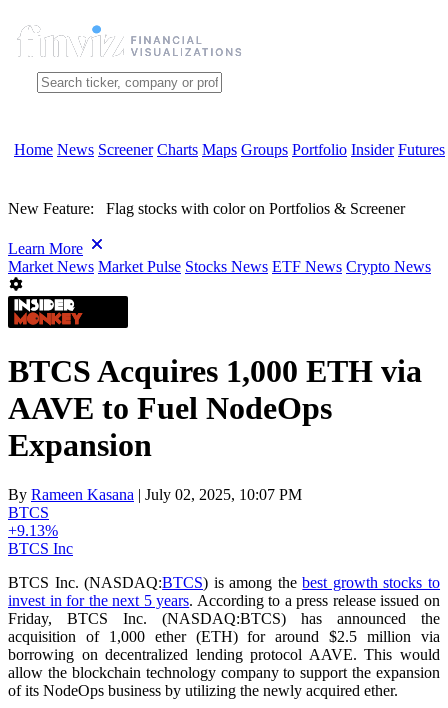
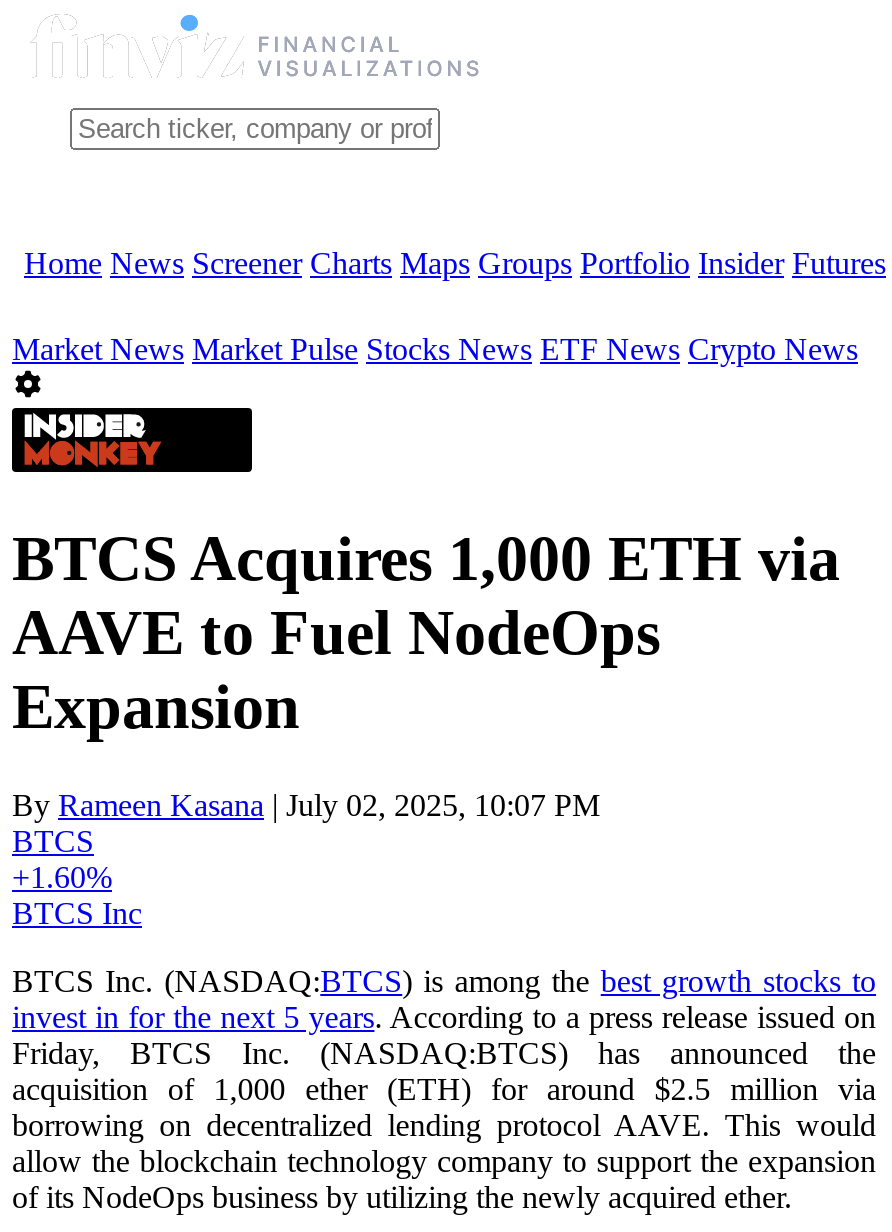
- New Feature: Flag stocks with color on Portfolios & Screener
- Learn More

- +9.13%
+ +1.60%
